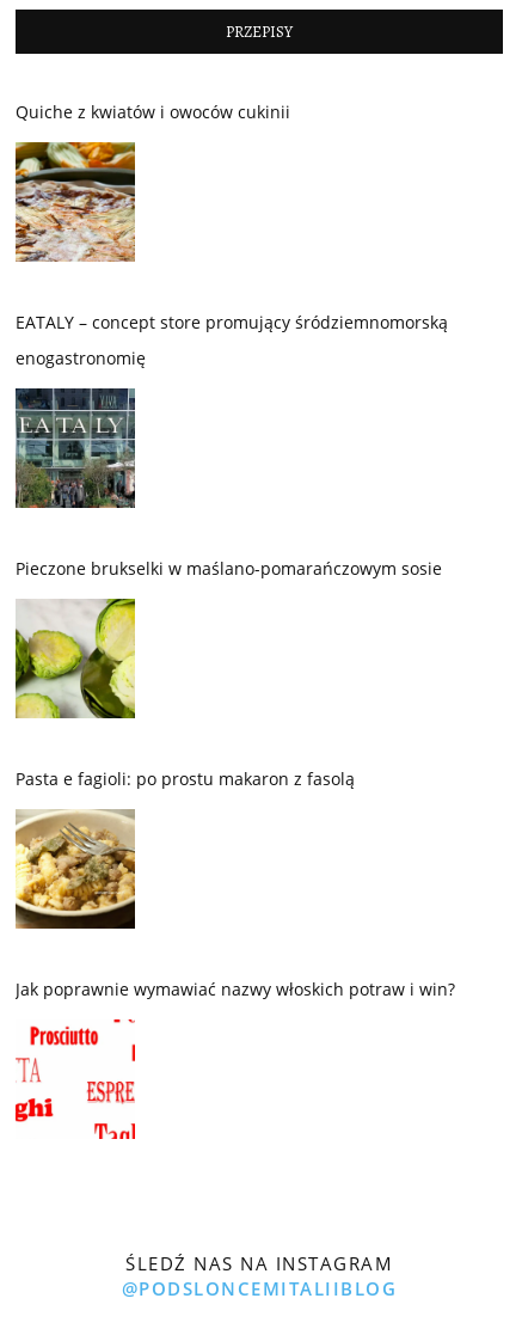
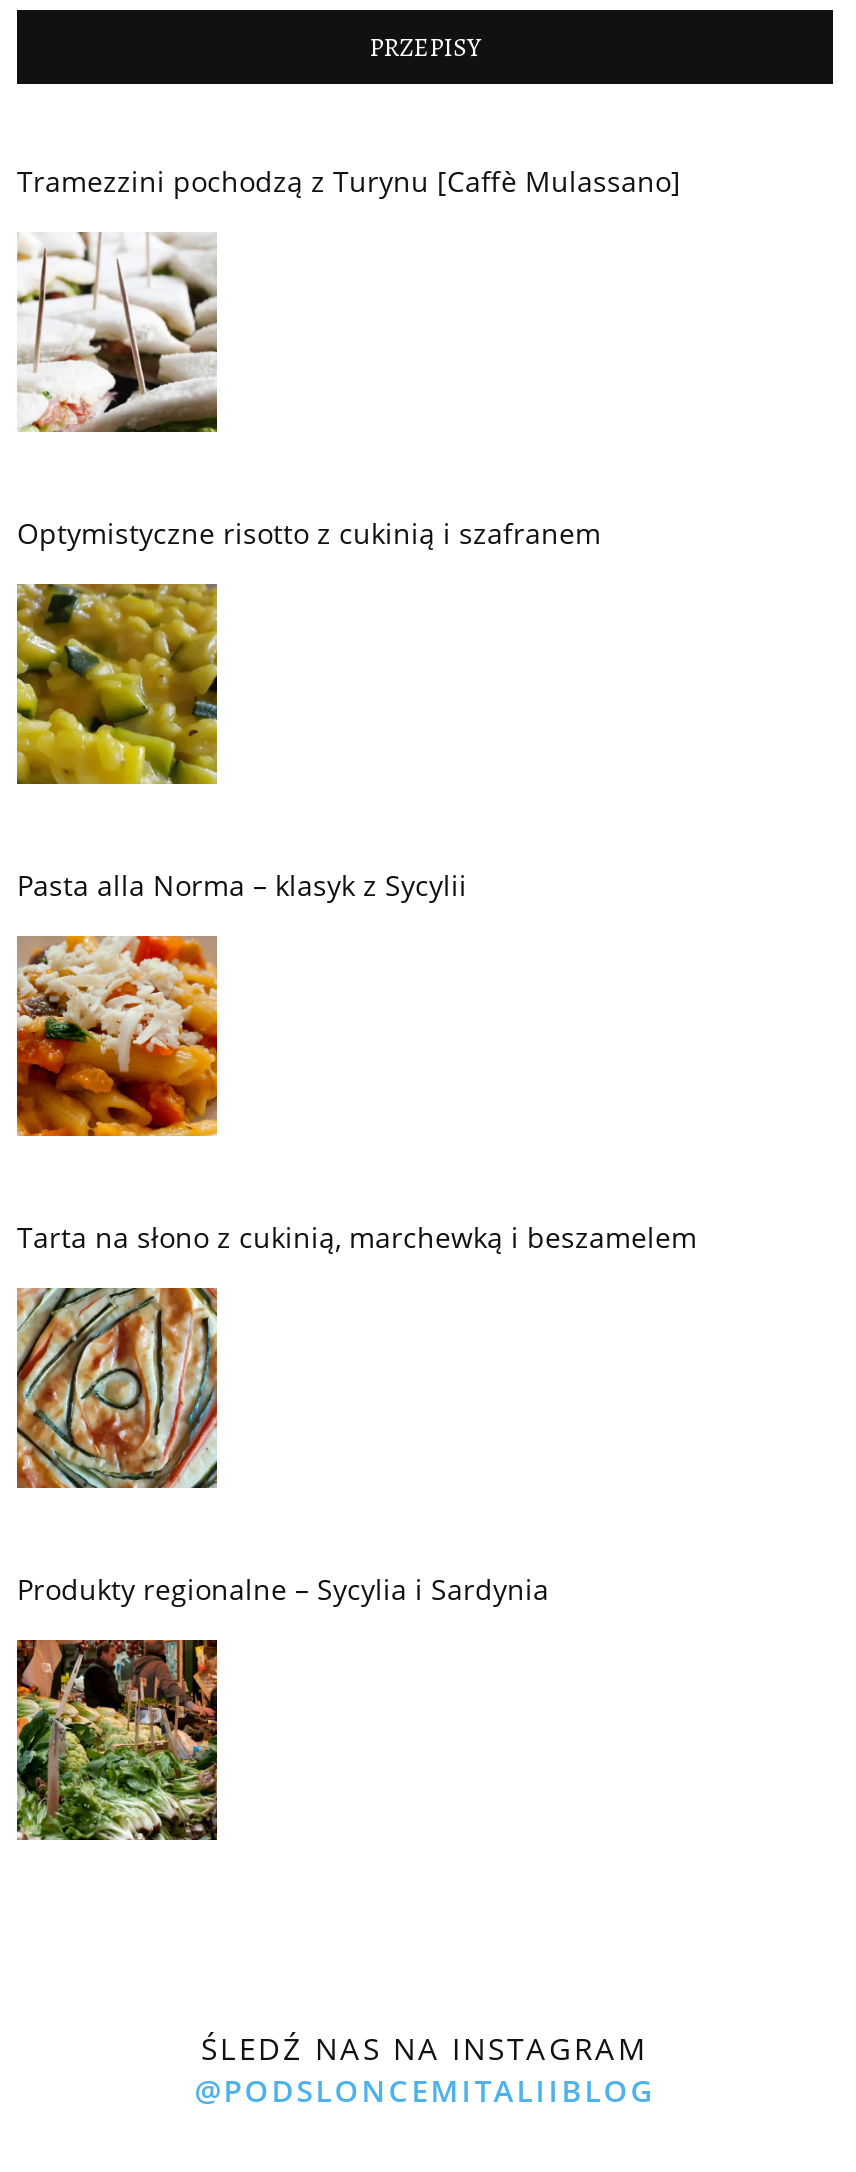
- Quiche z kwiatów i owoców cukinii
+ Tramezzini pochodzą z Turynu [Caffè Mulassano]

- [image]
+ [image]

- EATALY – concept store promujący śródziemnomorską
- enogastronomię
+ Optymistyczne risotto z cukinią i szafranem

- [image]
+ [image]

- Pieczone brukselki w maślano-pomarańczowym sosie
+ Pasta alla Norma – klasyk z Sycylii

- [image]
+ [image]

- Pasta e fagioli: po prostu makaron z fasolą
+ Tarta na słono z cukinią, marchewką i beszamelem

- [image]
+ [image]

- Jak poprawnie wymawiać nazwy włoskich potraw i win?
+ Produkty regionalne – Sycylia i Sardynia

- [image]
+ [image]
